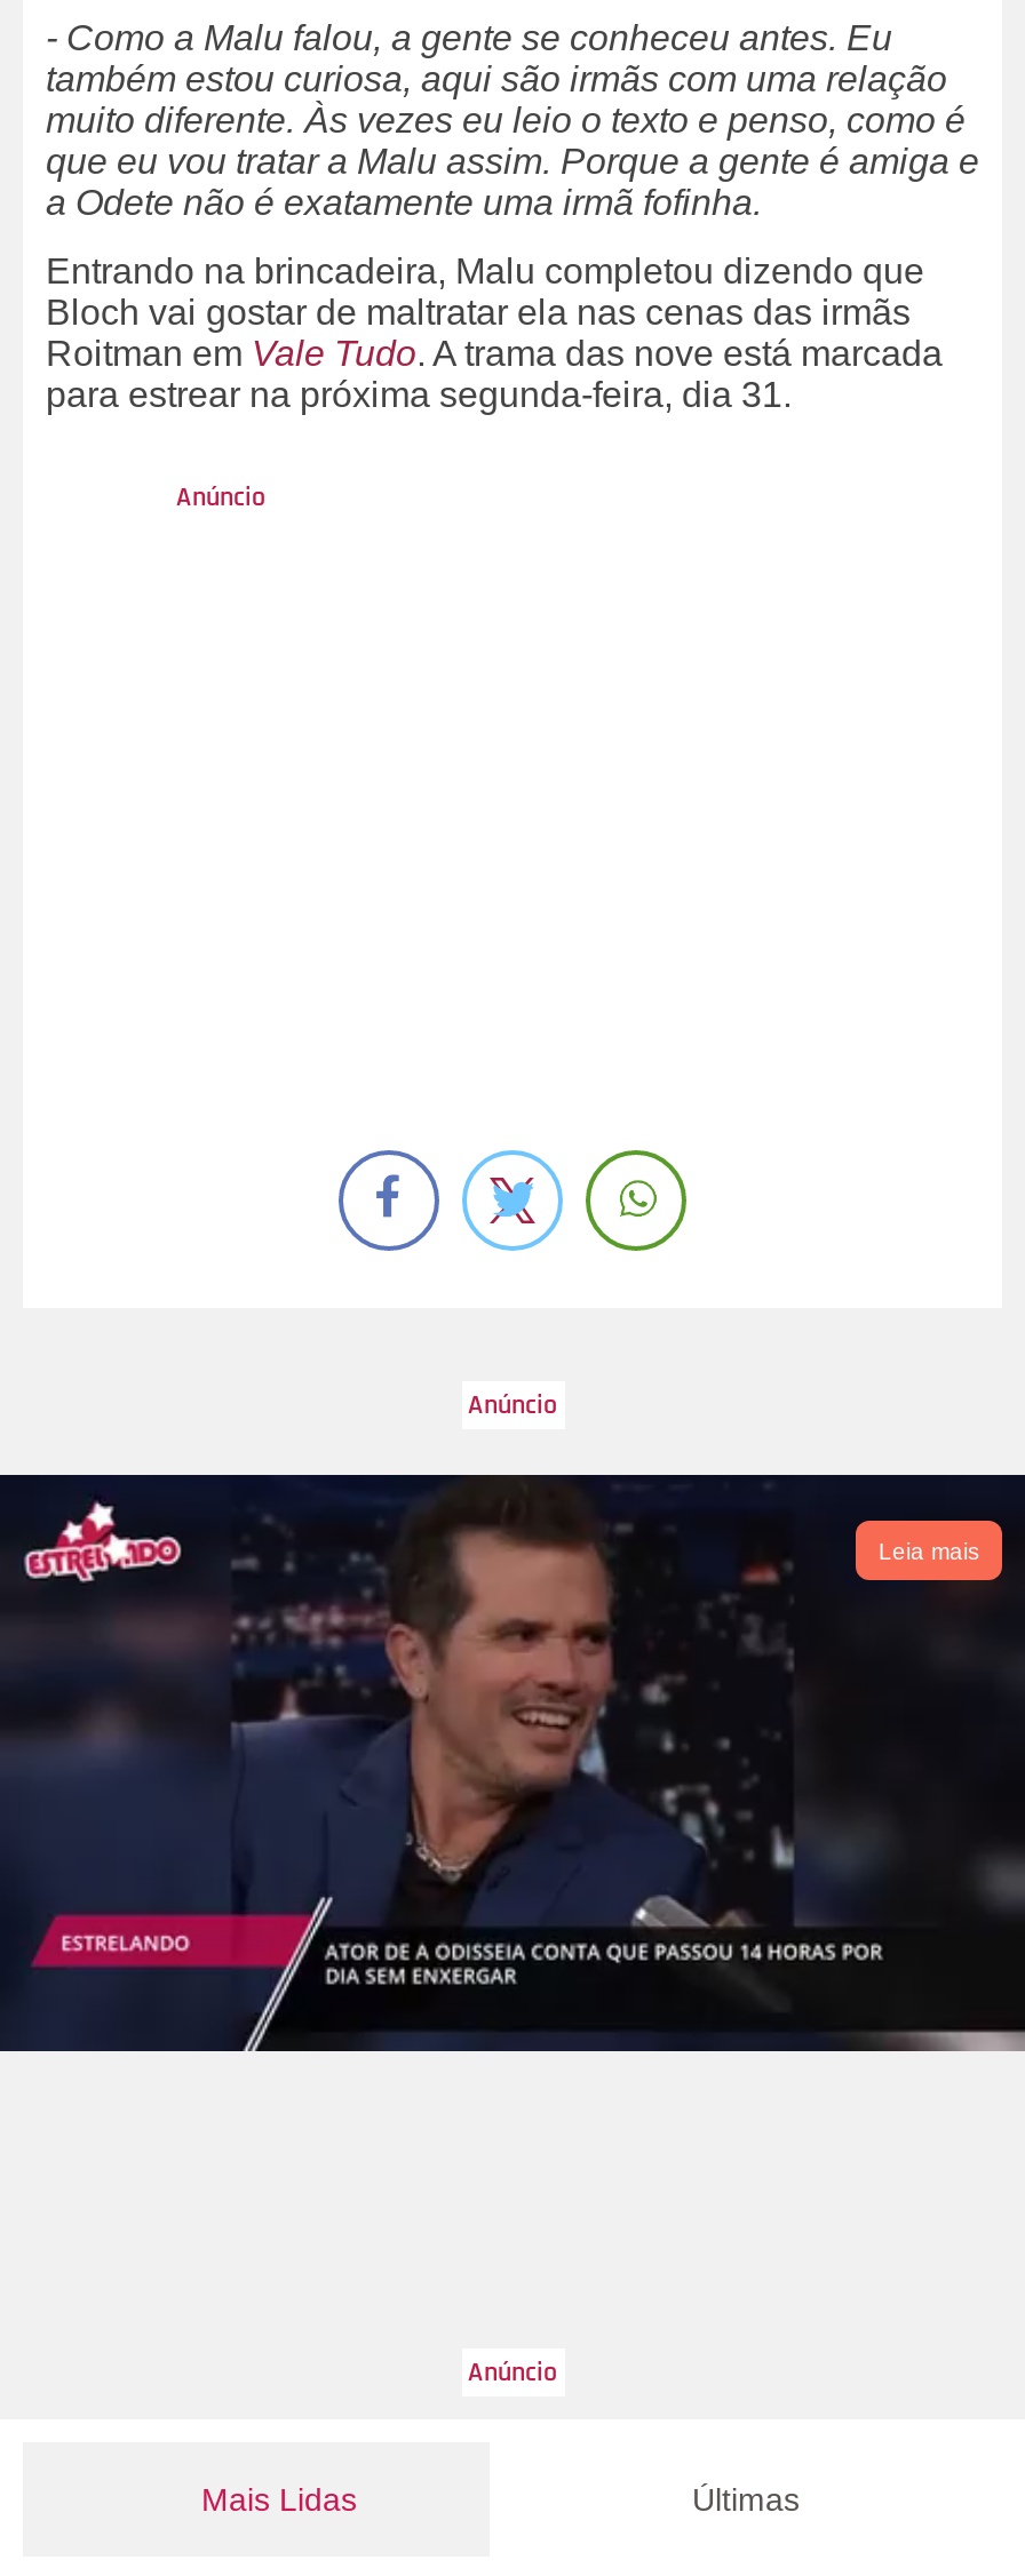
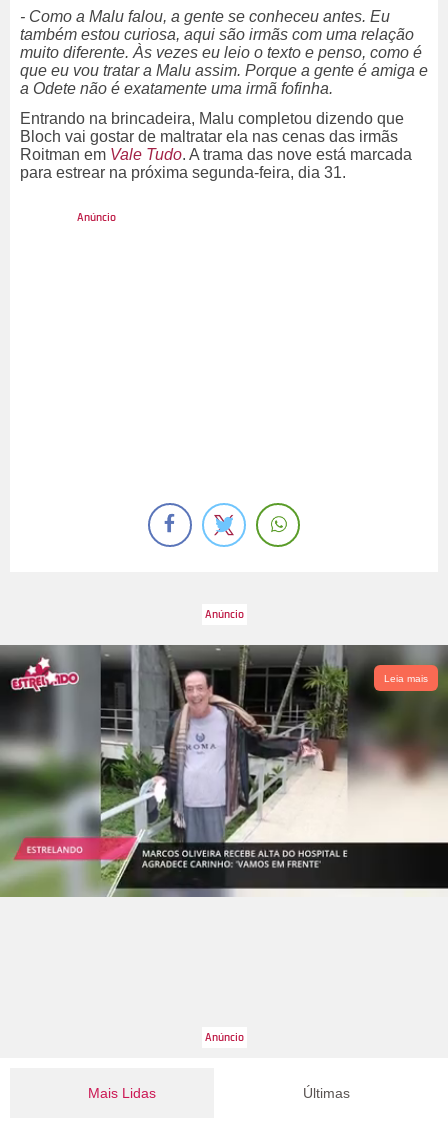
- [image]
+ [image]
